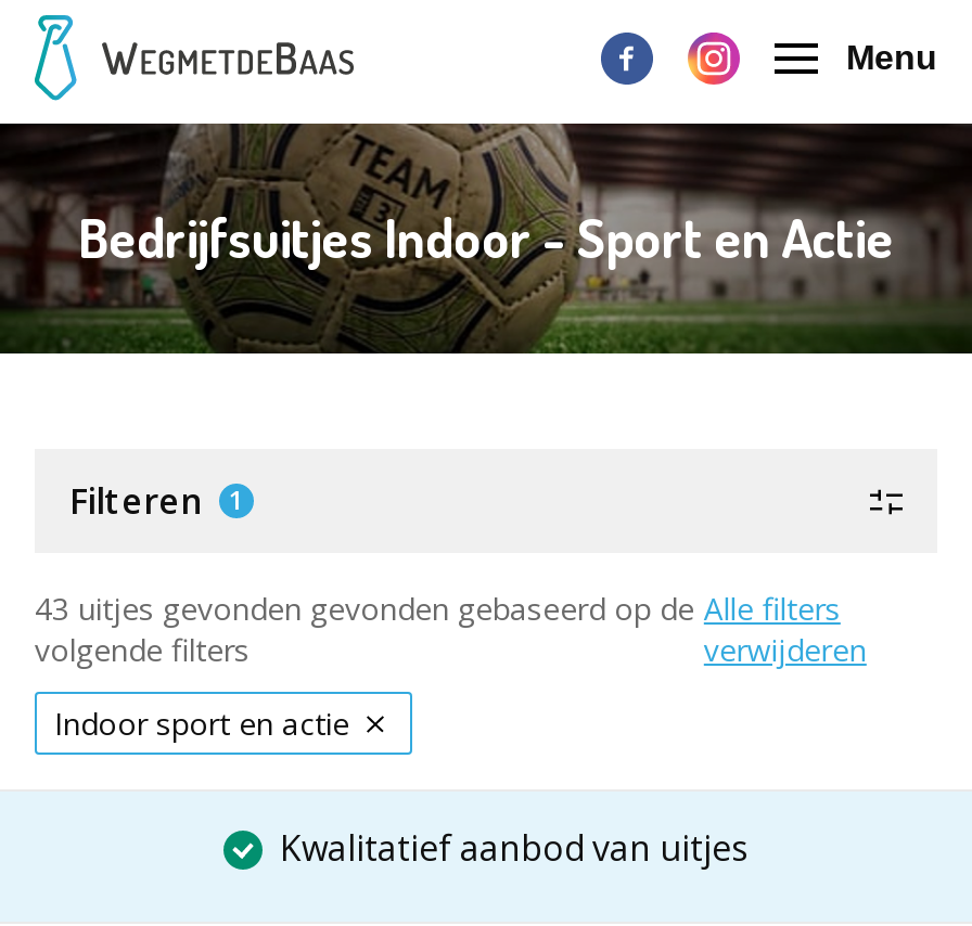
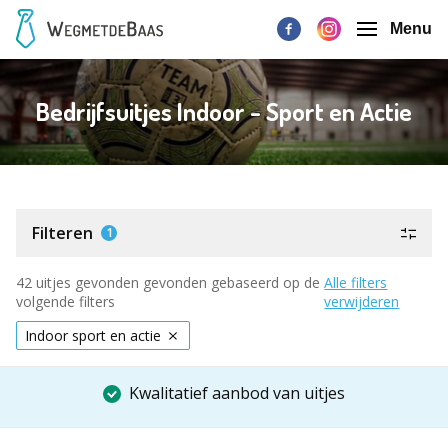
- 43 uitjes gevonden gevonden gebaseerd op de
+ 42 uitjes gevonden gevonden gebaseerd op de
